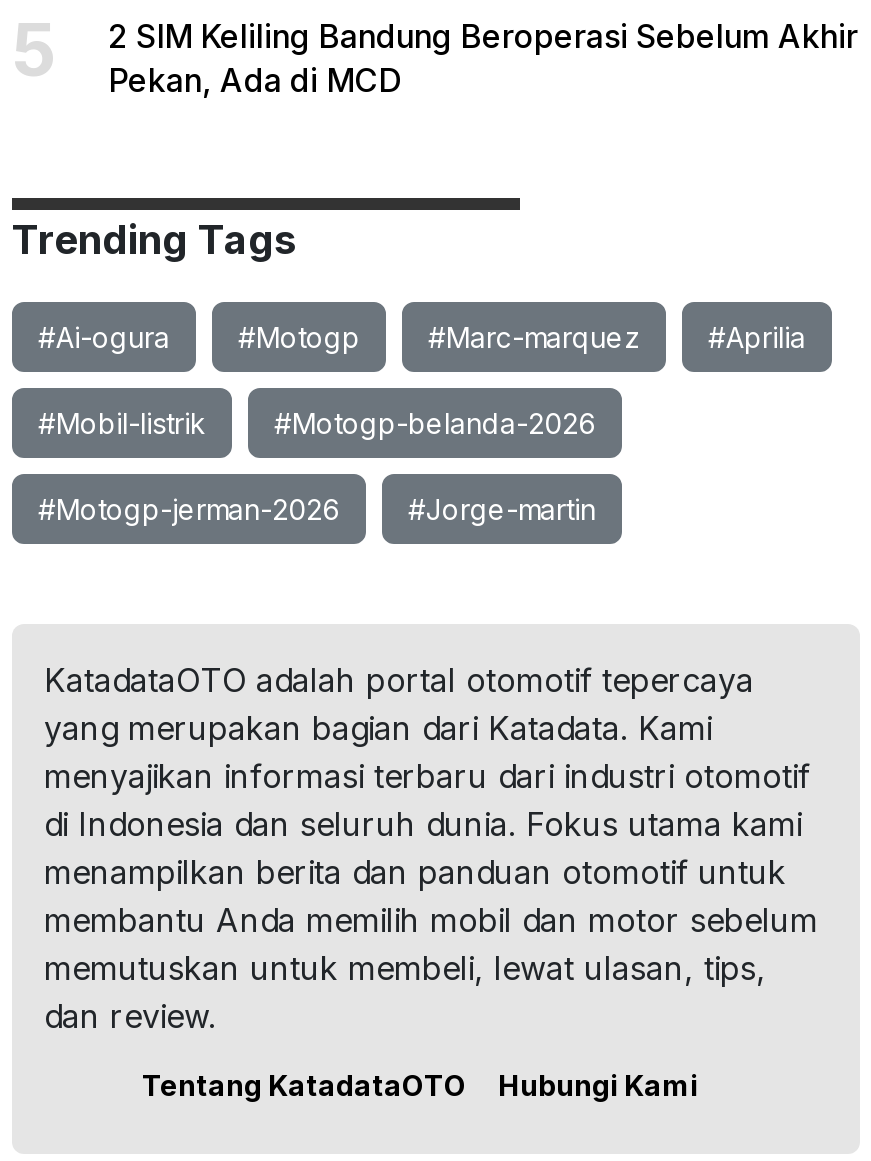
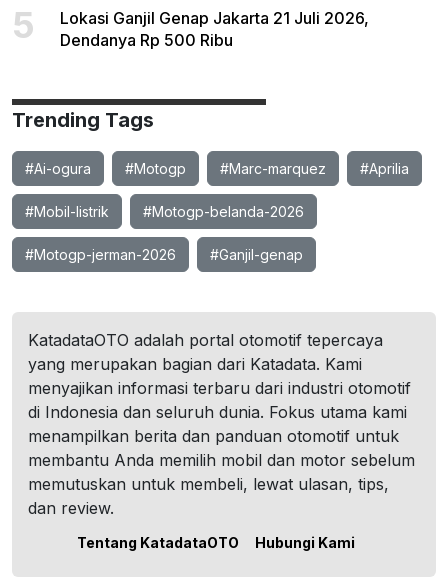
- 2 SIM Keliling Bandung Beroperasi Sebelum Akhir
- Pekan, Ada di MCD
+ Lokasi Ganjil Genap Jakarta 21 Juli 2026,
+ Dendanya Rp 500 Ribu

- #Jorge-martin
+ #Ganjil-genap
